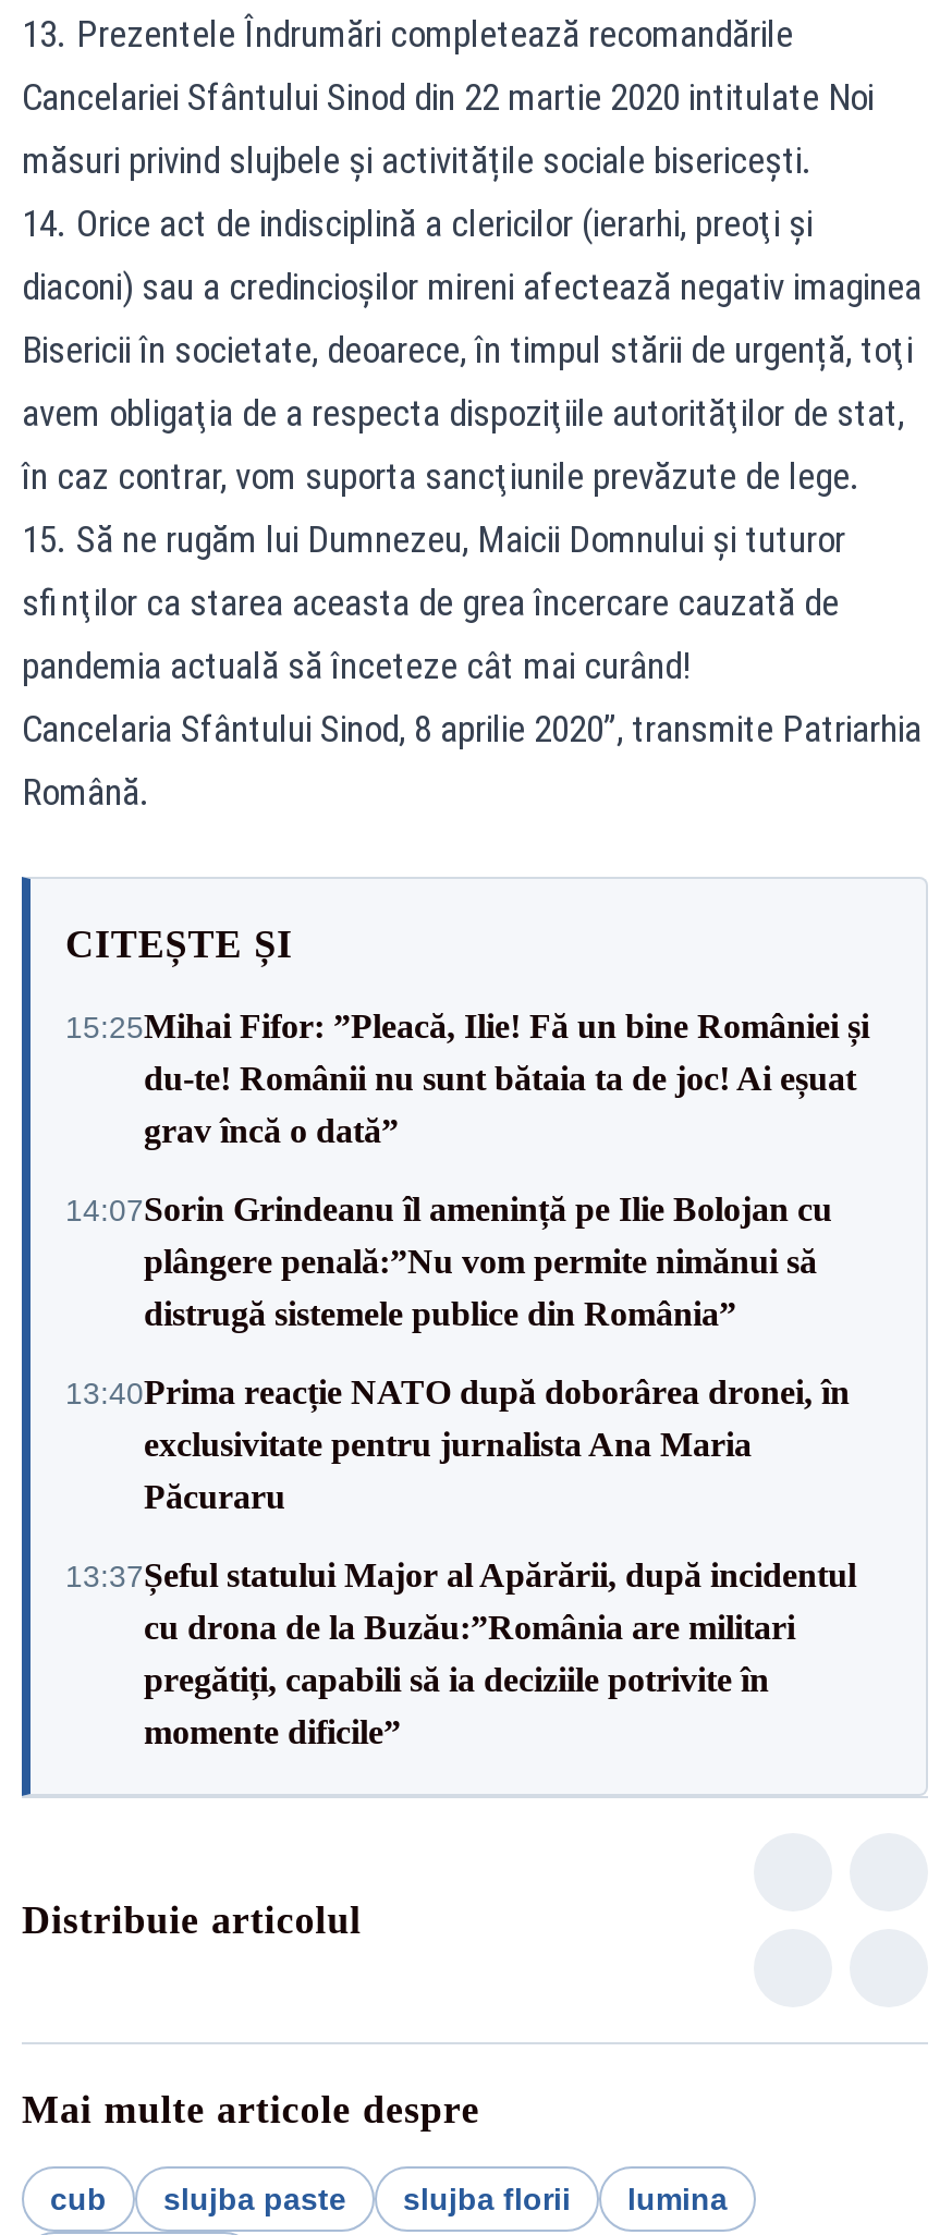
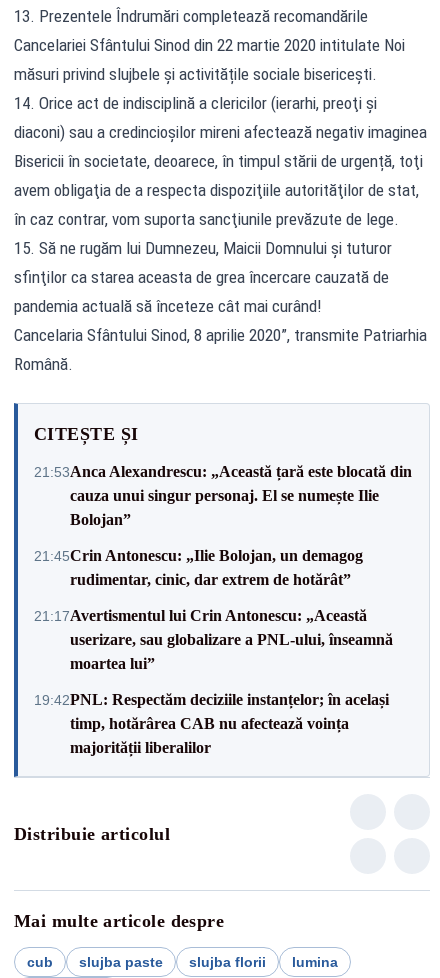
- 15:25Mihai Fifor: ”Pleacă, Ilie! Fă un bine României și
- du-te! Românii nu sunt bătaia ta de joc! Ai eșuat
- grav încă o dată”
+ 21:53Anca Alexandrescu: „Această țară este blocată din
+ cauza unui singur personaj. El se numește Ilie
+ Bolojan”

- 14:07Sorin Grindeanu îl amenință pe Ilie Bolojan cu
- plângere penală:”Nu vom permite nimănui să
- distrugă sistemele publice din România”
+ 21:45Crin Antonescu: „Ilie Bolojan, un demagog
+ rudimentar, cinic, dar extrem de hotărât”

- 13:40Prima reacție NATO după doborârea dronei, în
- exclusivitate pentru jurnalista Ana Maria
- Păcuraru
+ 21:17Avertismentul lui Crin Antonescu: „Această
+ userizare, sau globalizare a PNL-ului, înseamnă
+ moartea lui”

- 13:37Șeful statului Major al Apărării, după incidentul
- cu drona de la Buzău:”România are militari
- pregătiți, capabili să ia deciziile potrivite în
- momente dificile”
+ 19:42PNL: Respectăm deciziile instanțelor; în același
+ timp, hotărârea CAB nu afectează voința
+ majorității liberalilor
